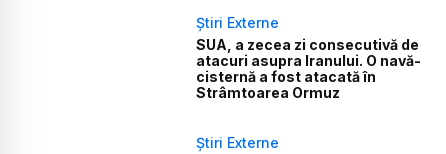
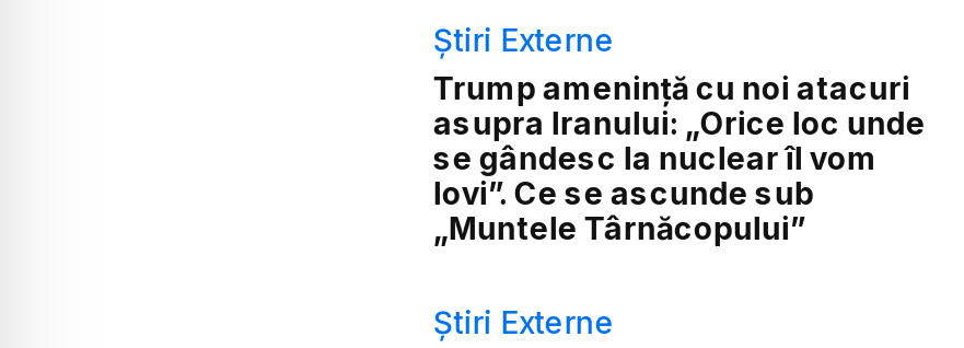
- SUA, a zecea zi consecutivă de
- atacuri asupra Iranului. O navă-
- cisternă a fost atacată în
- Strâmtoarea Ormuz
+ Trump amenință cu noi atacuri
+ asupra Iranului: „Orice loc unde
+ se gândesc la nuclear îl vom
+ lovi”. Ce se ascunde sub
+ „Muntele Târnăcopului”
